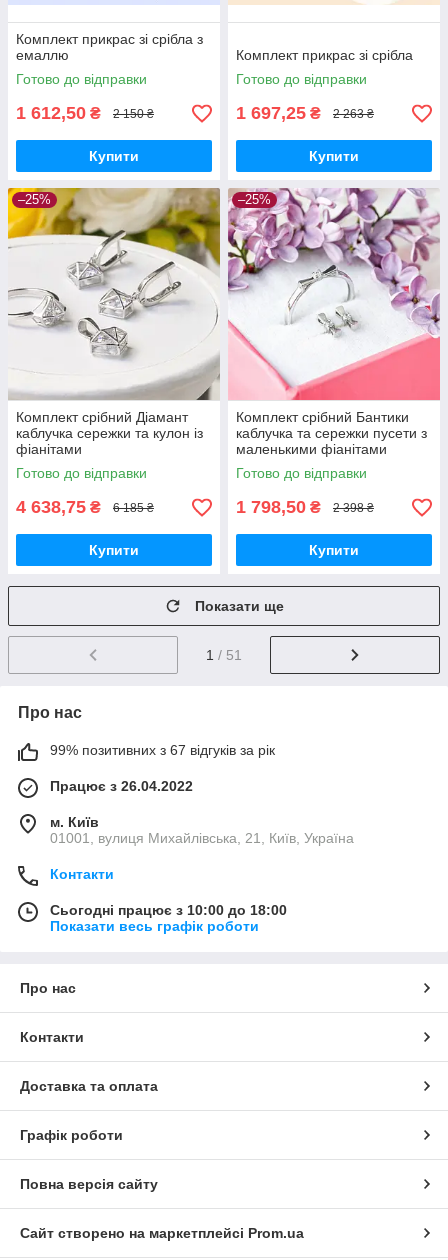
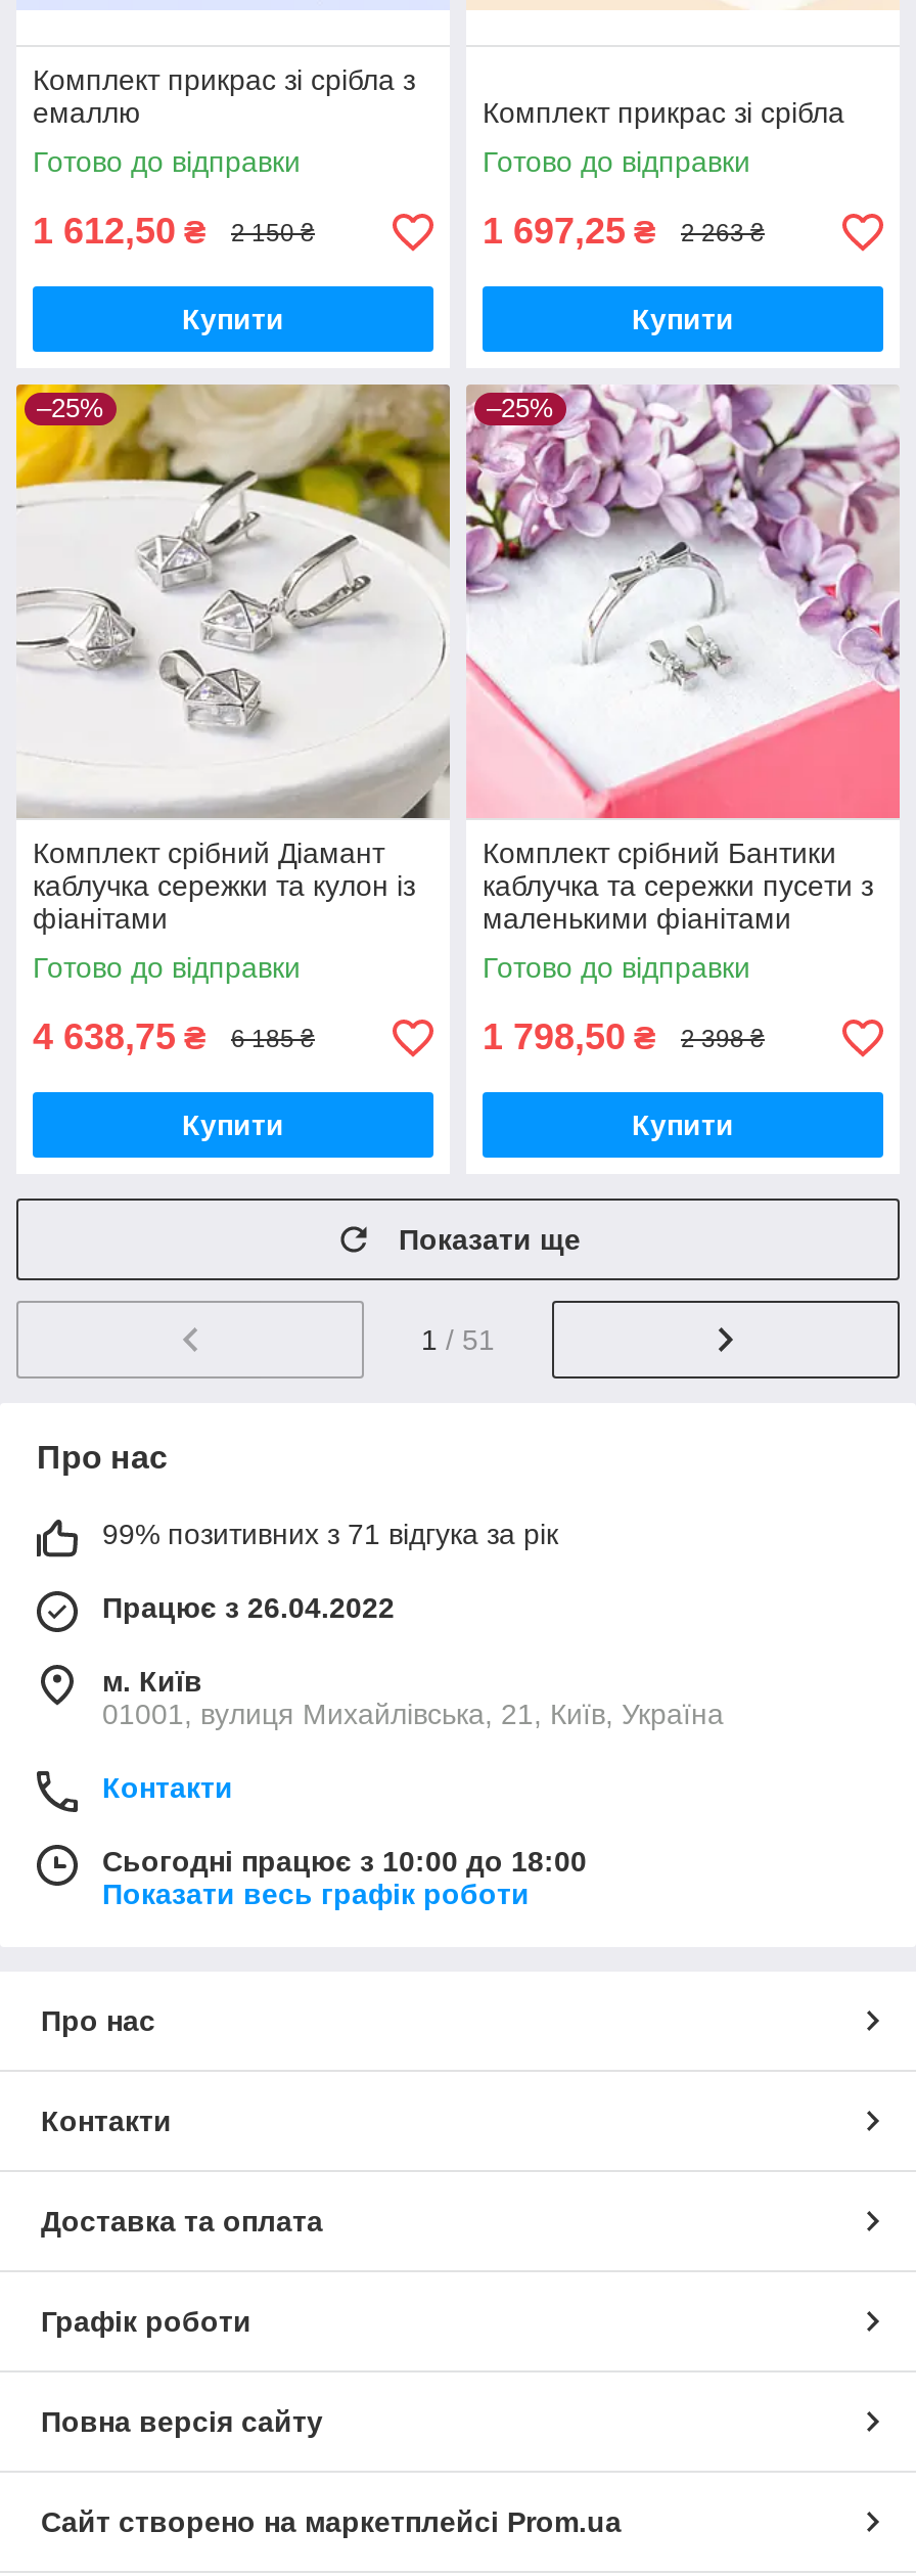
- 99% позитивних з 67 відгуків за рік
+ 99% позитивних з 71 відгука за рік
